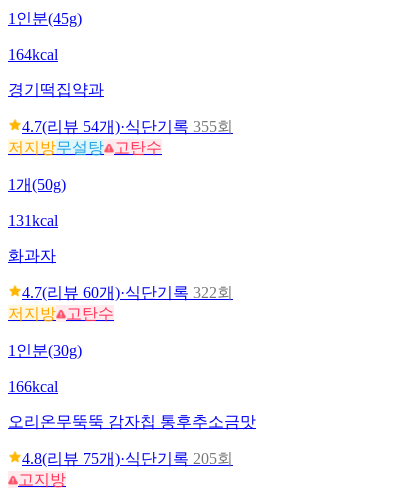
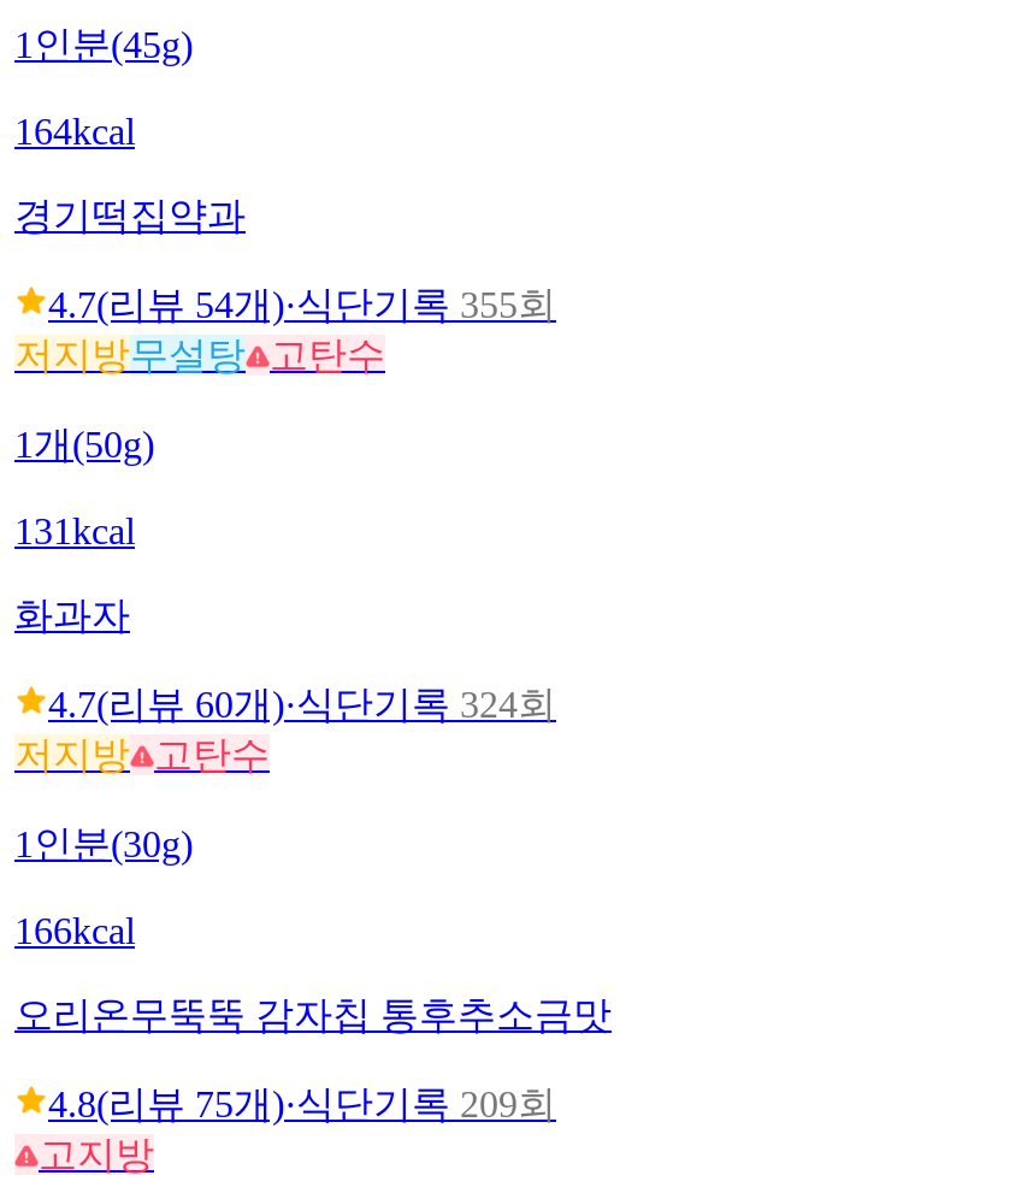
- 4.7(리뷰 60개)·식단기록 322회
+ 4.7(리뷰 60개)·식단기록 324회

- 4.8(리뷰 75개)·식단기록 205회
+ 4.8(리뷰 75개)·식단기록 209회
